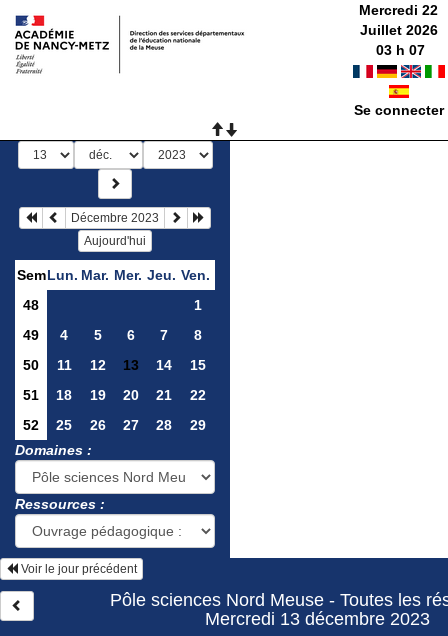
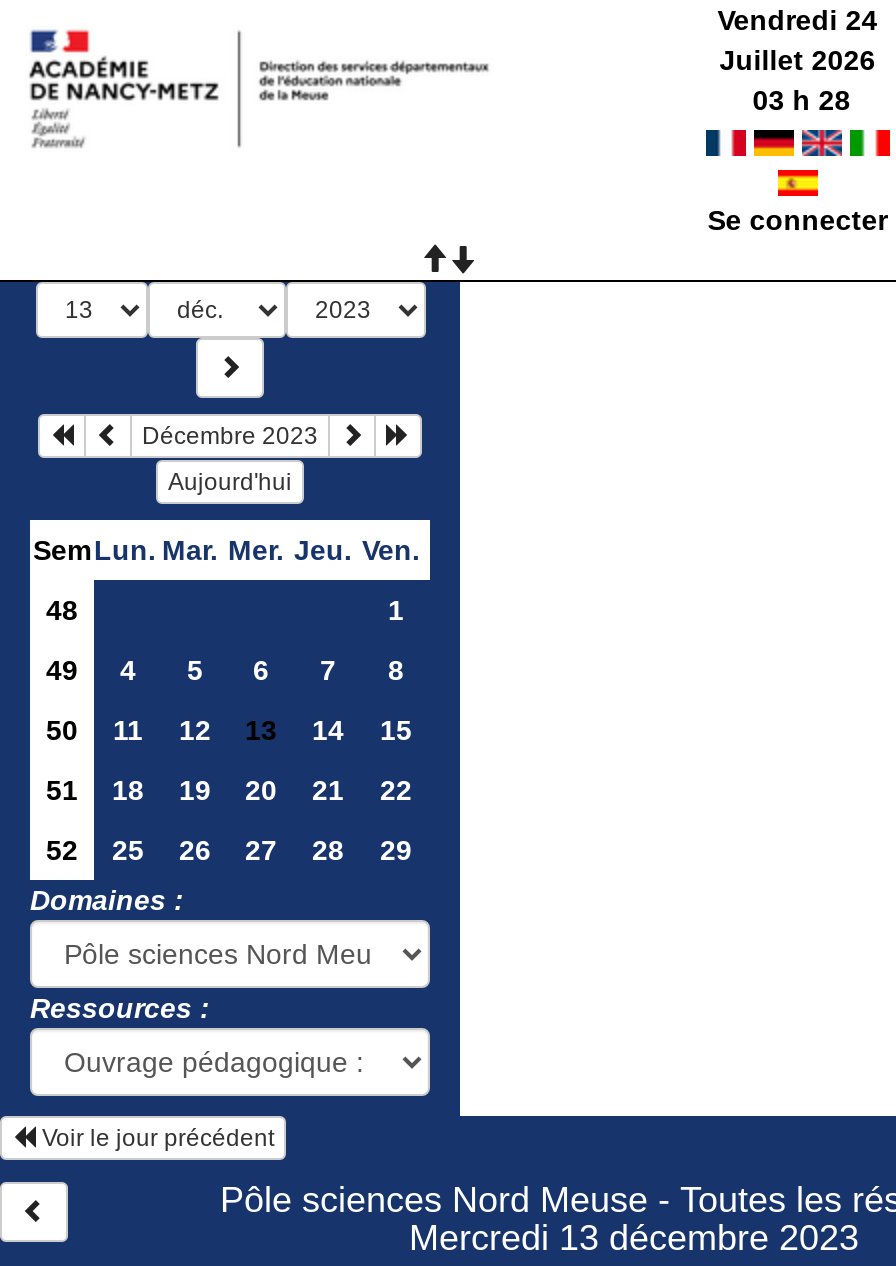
- Mercredi 22
+ Vendredi 24

- 03 h 07
+ 03 h 28
